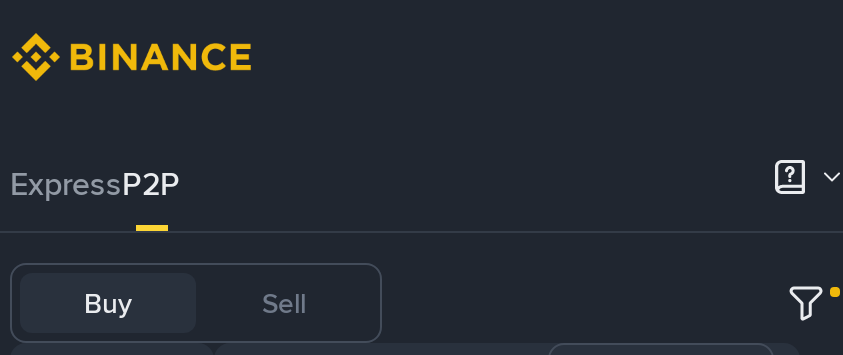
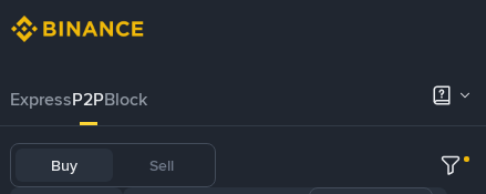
- ExpressP2P
+ ExpressP2PBlock
